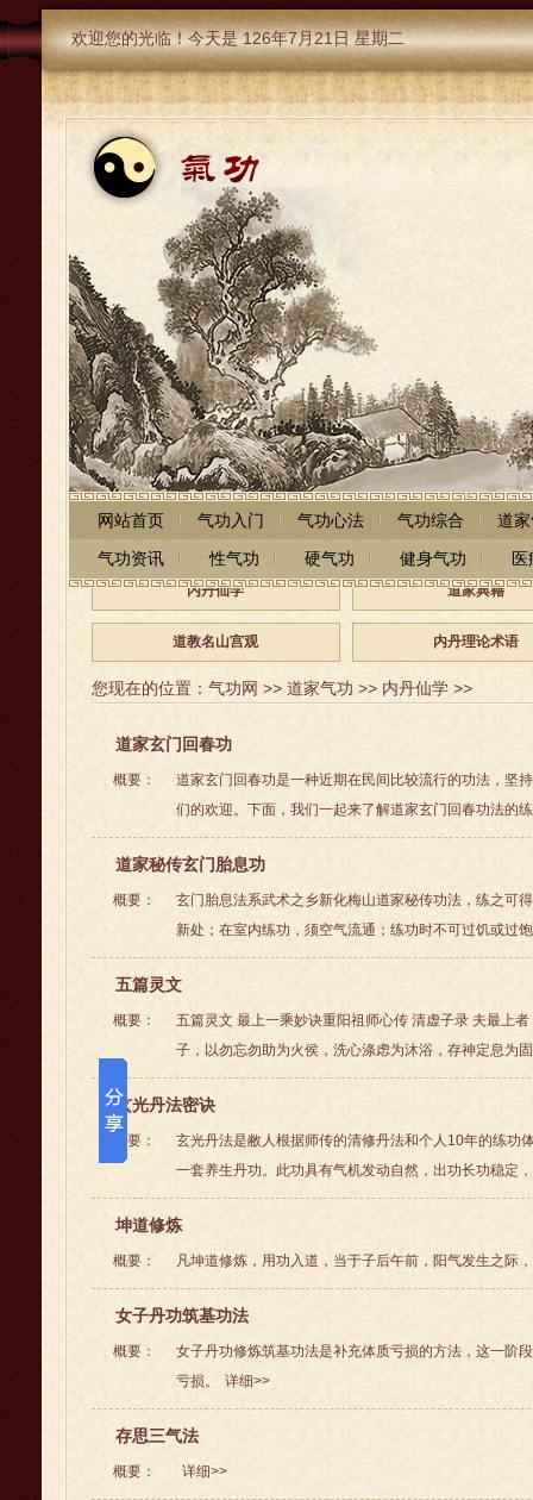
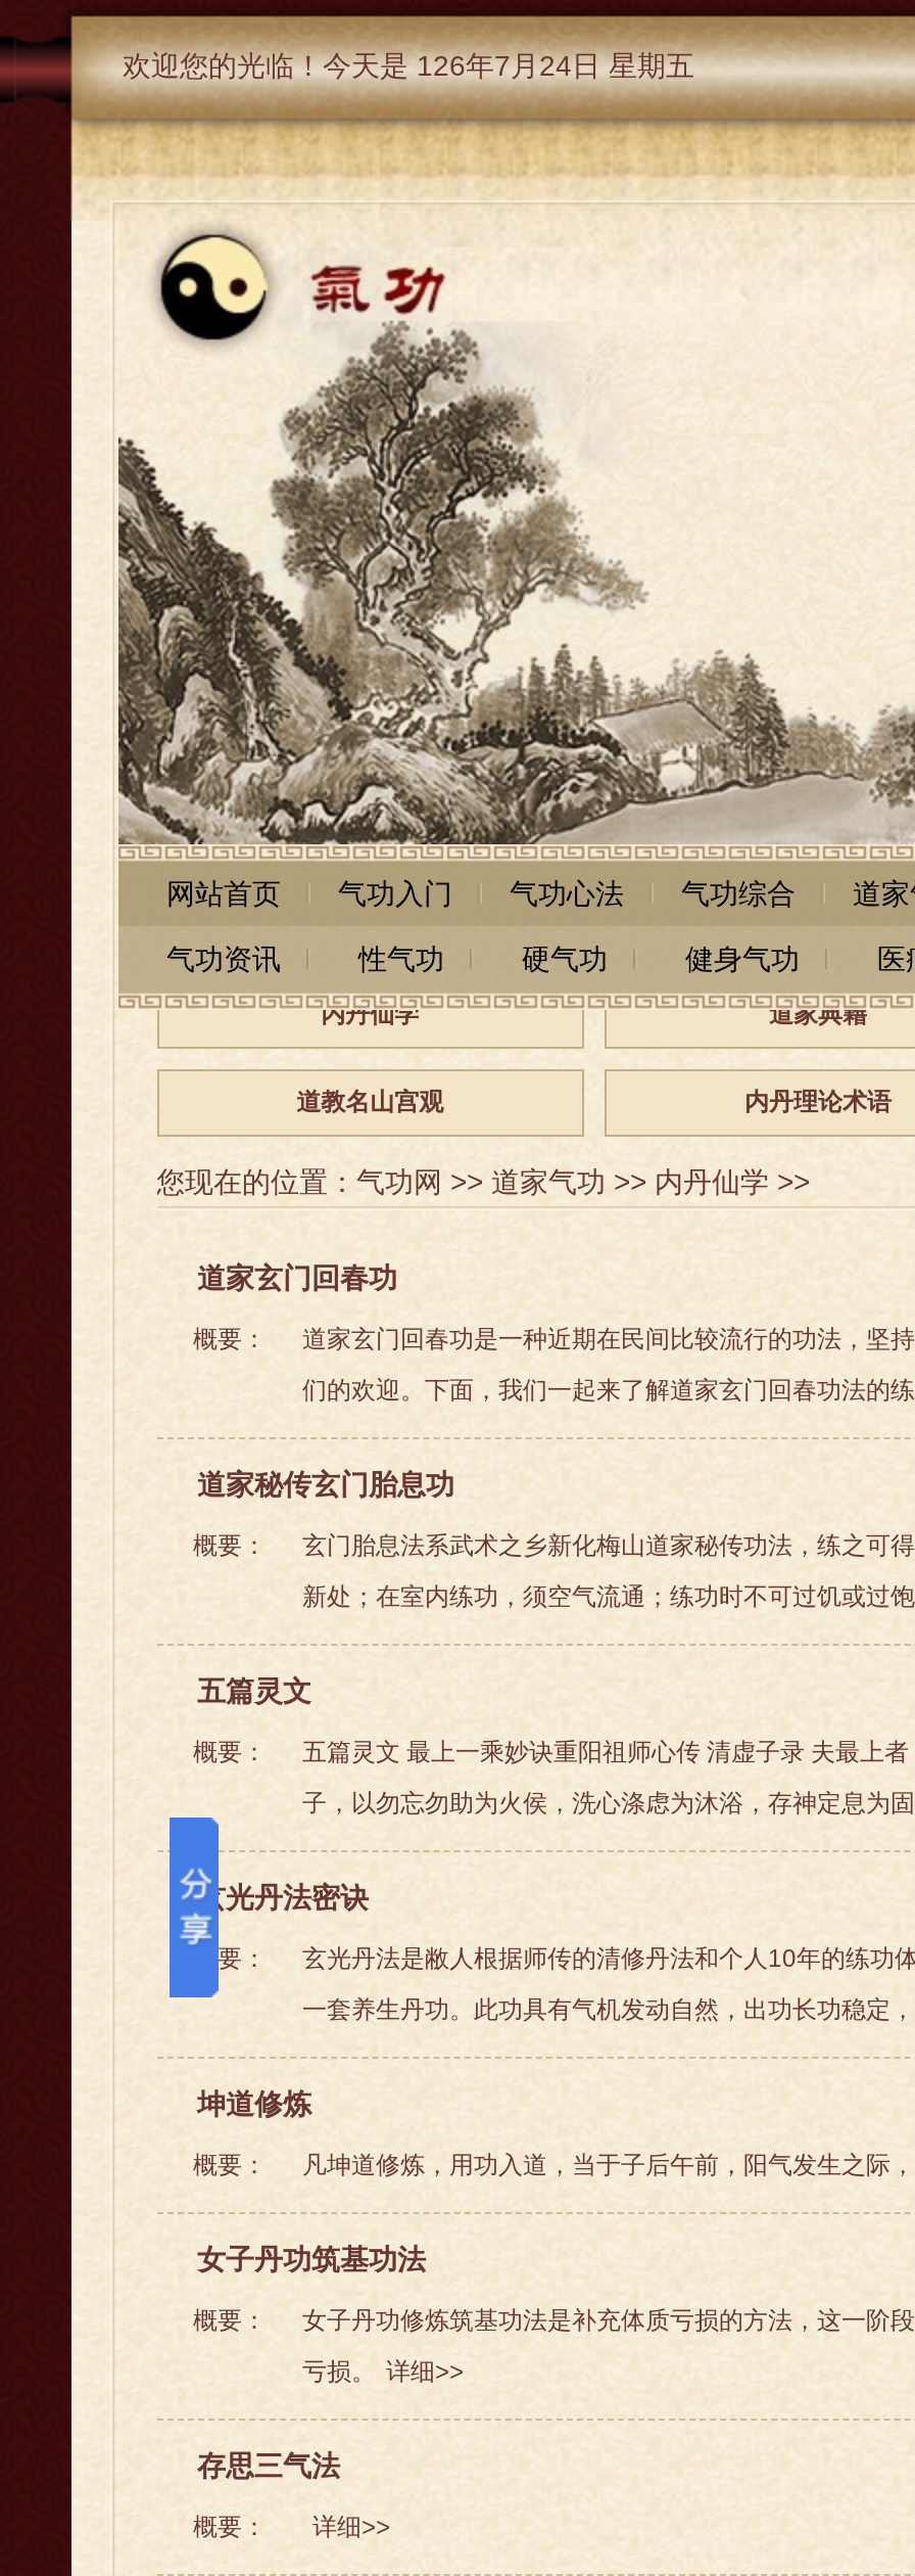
- 欢迎您的光临！今天是126年7月21日 星期二
+ 欢迎您的光临！今天是126年7月24日 星期五
